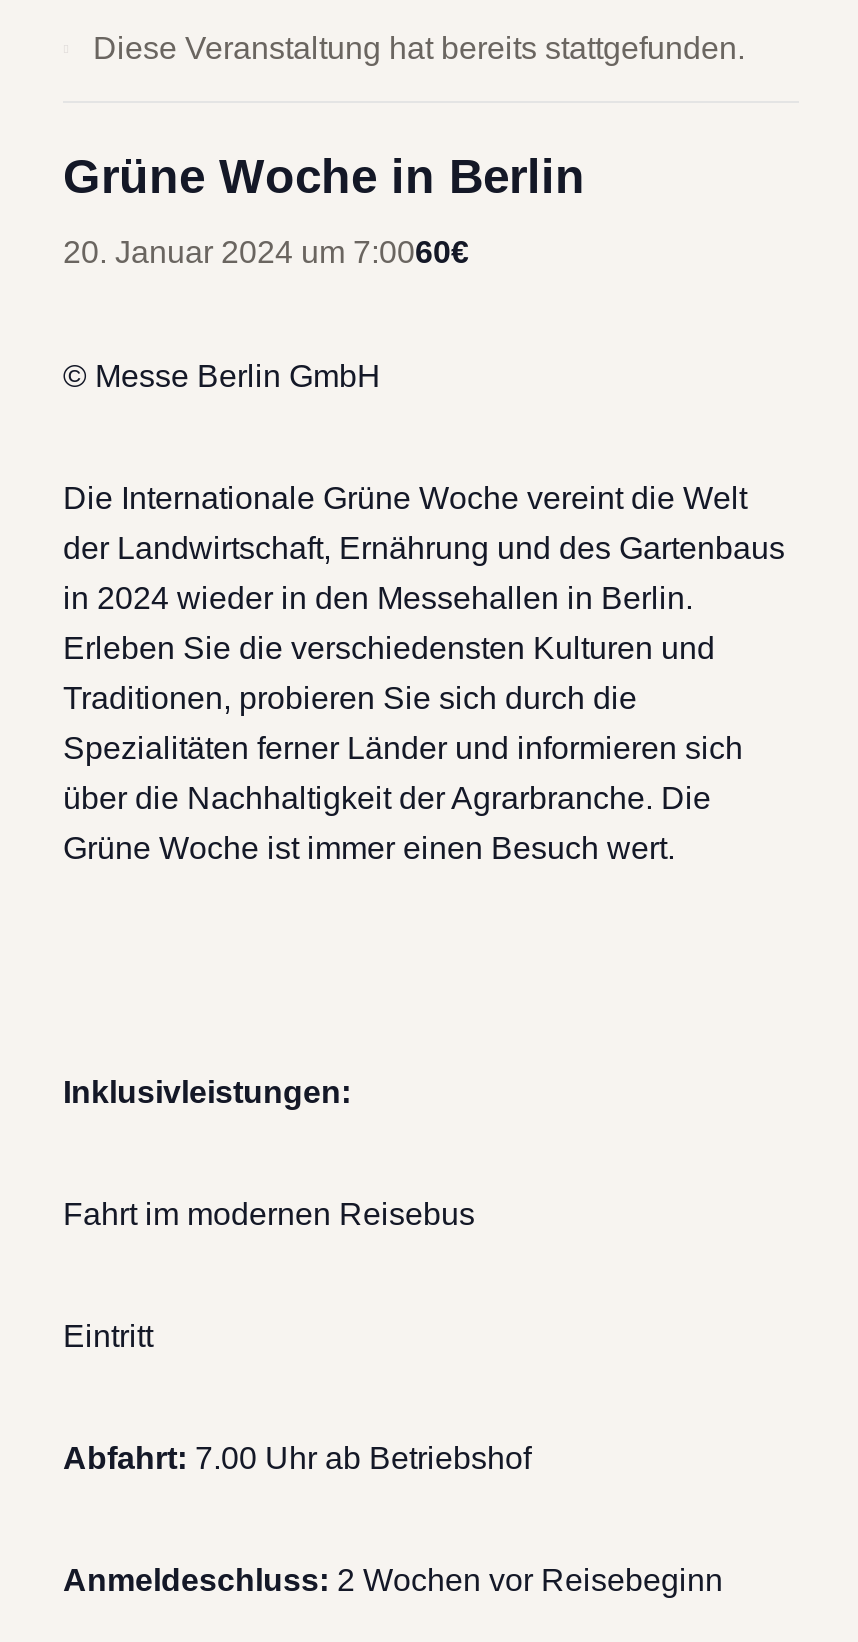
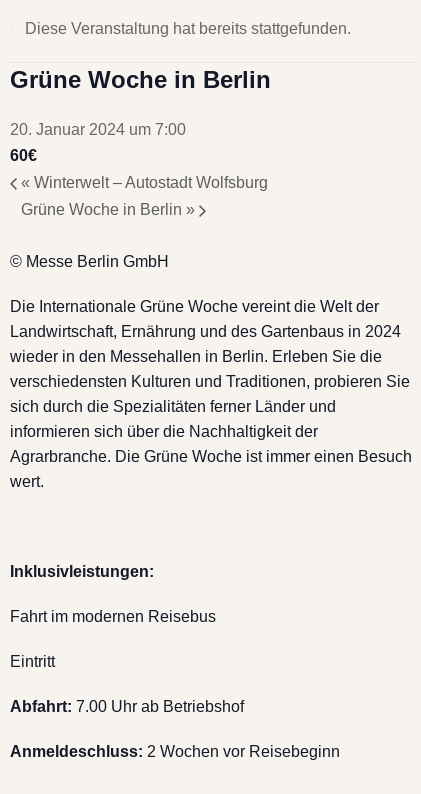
- 20. Januar 2024 um 7:0060€
+ 20. Januar 2024 um 7:00
+ 60€
+ «Winterwelt – Autostadt Wolfsburg
+ Grüne Woche in Berlin»

moved down: © Messe Berlin GmbH

moved down: Inklusivleistungen:
